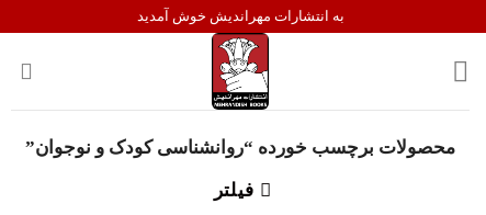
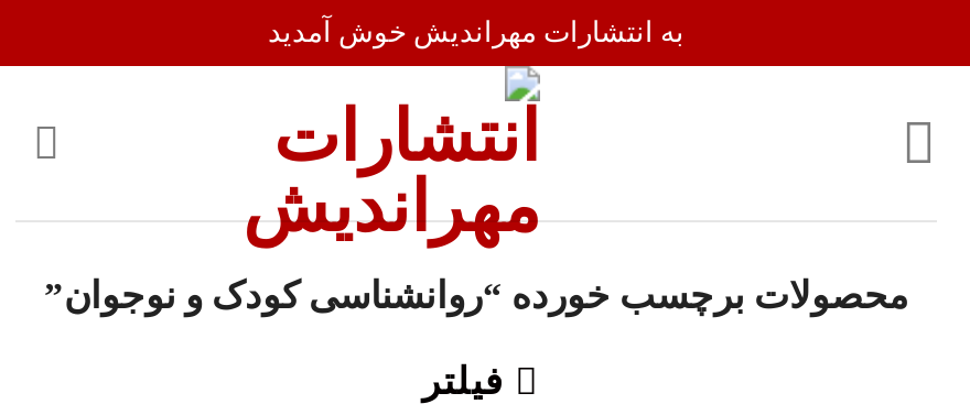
- [image]
+ [image]
